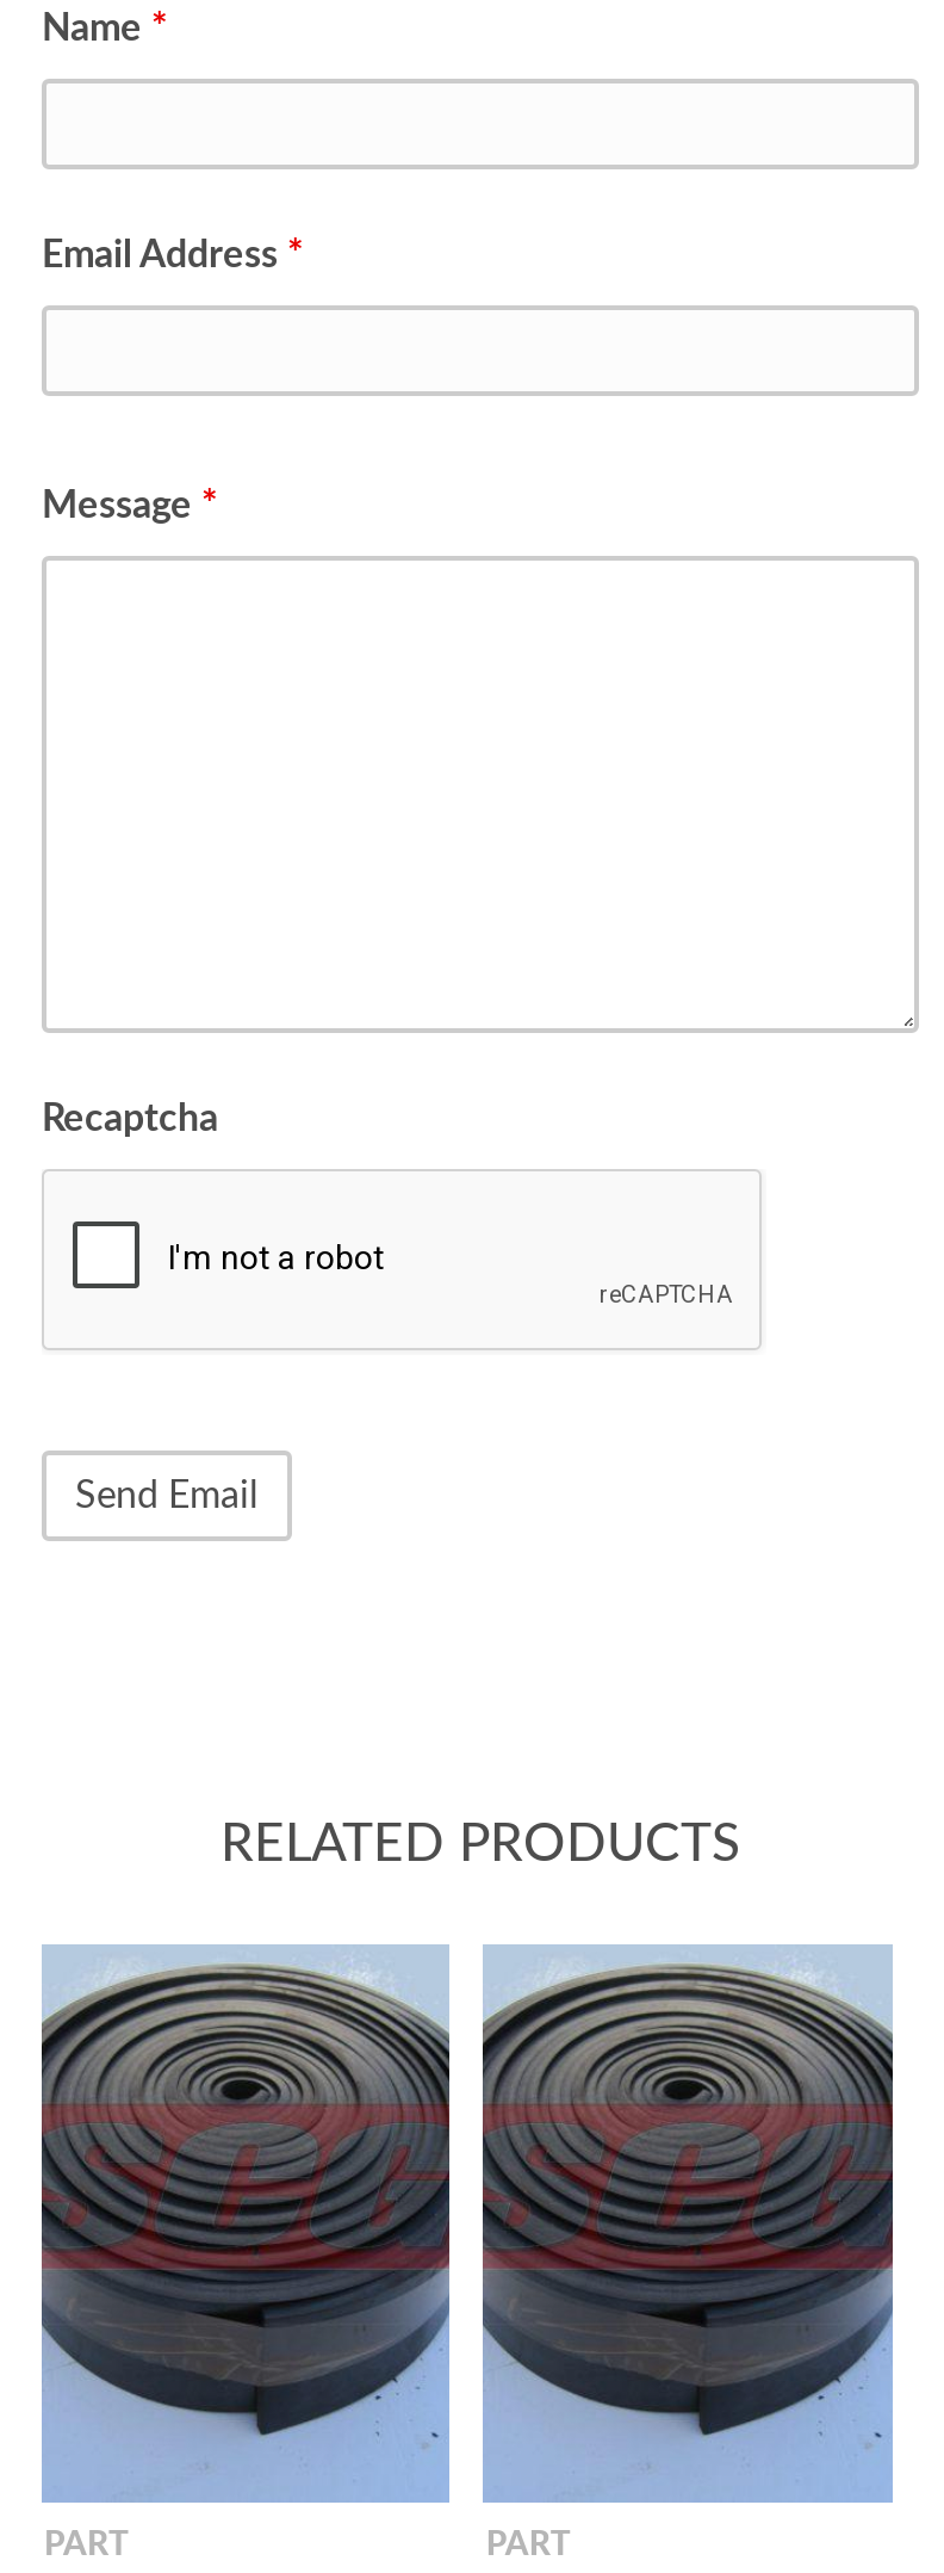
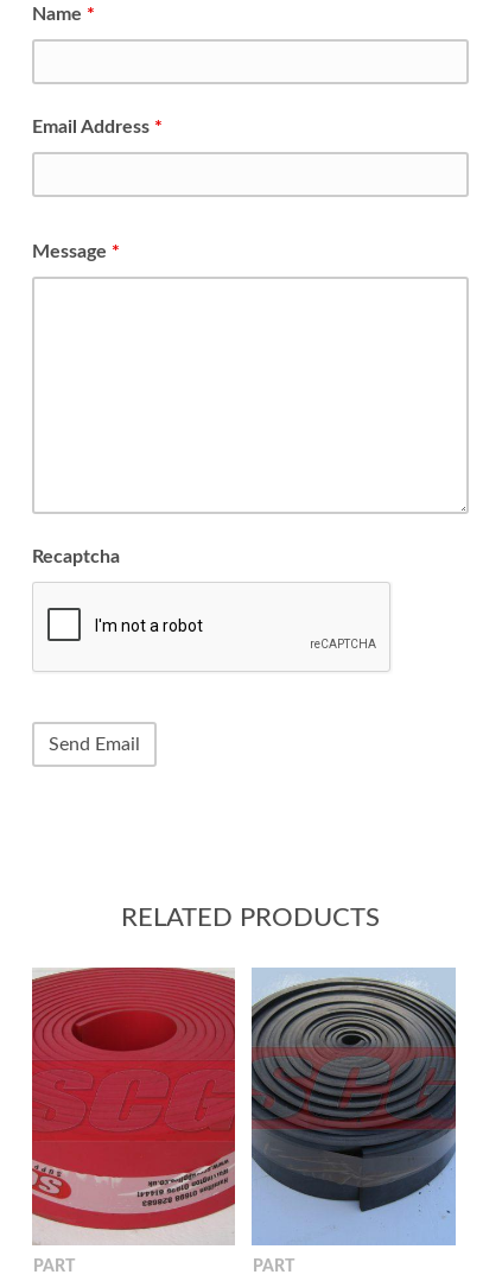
- [image]
+ [image]
